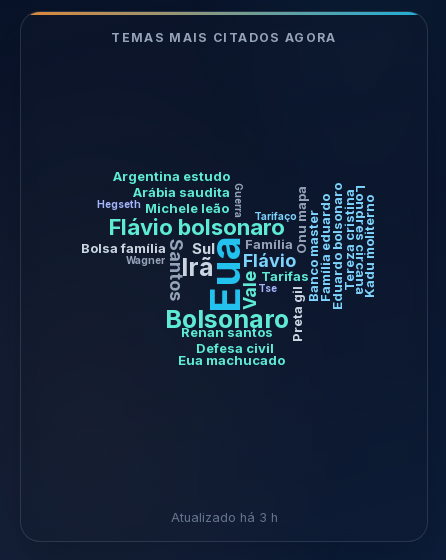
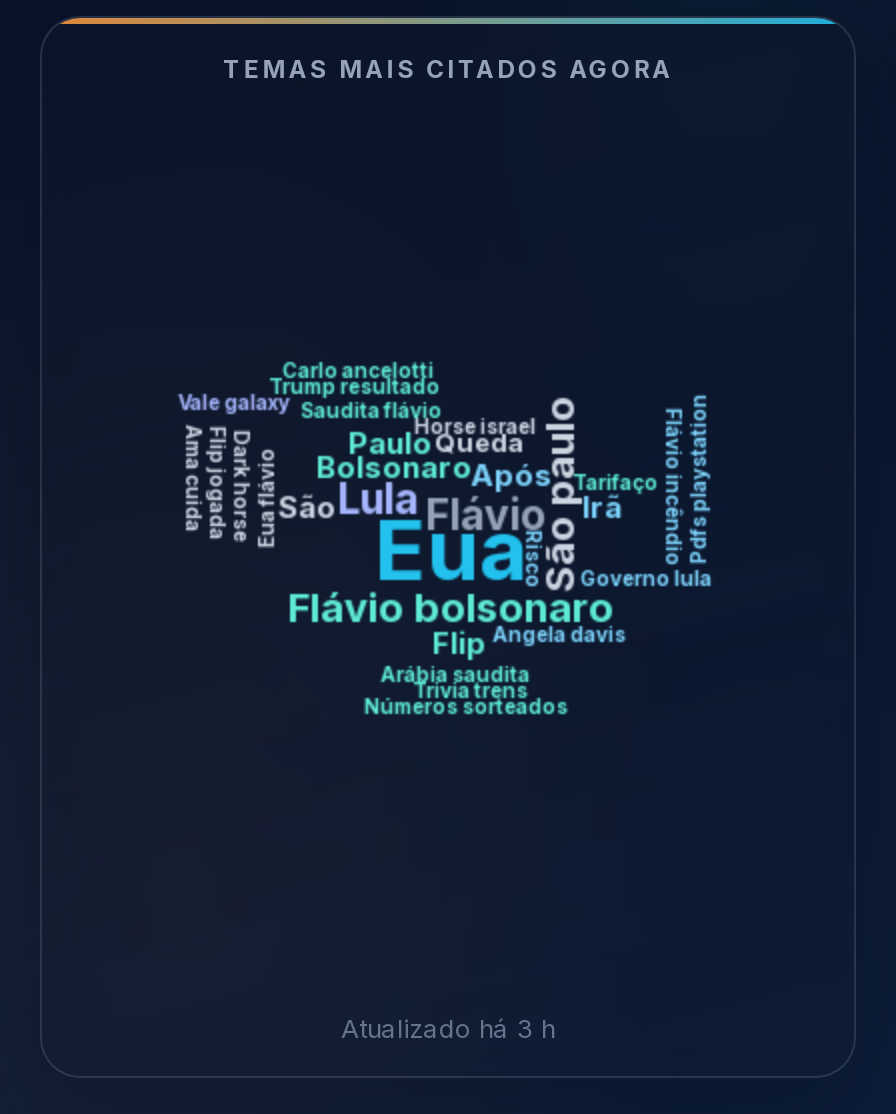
- [image]
+ [image]
